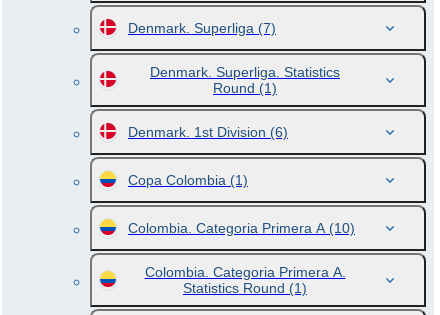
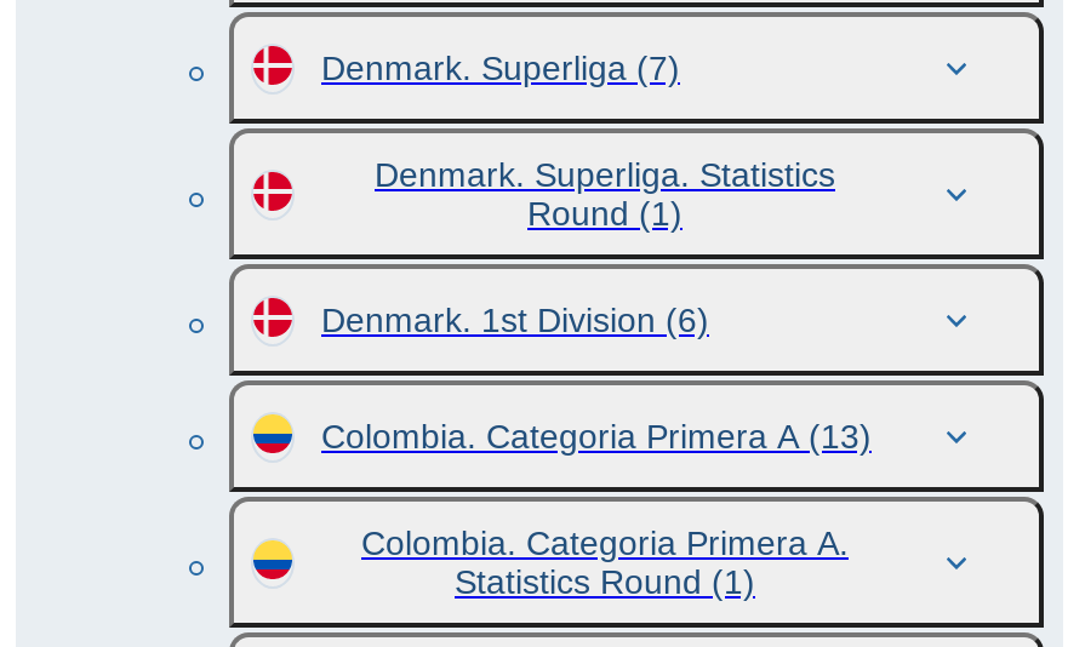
- Copa Colombia (1)
- Colombia. Categoria Primera A (10)
+ Colombia. Categoria Primera A (13)
